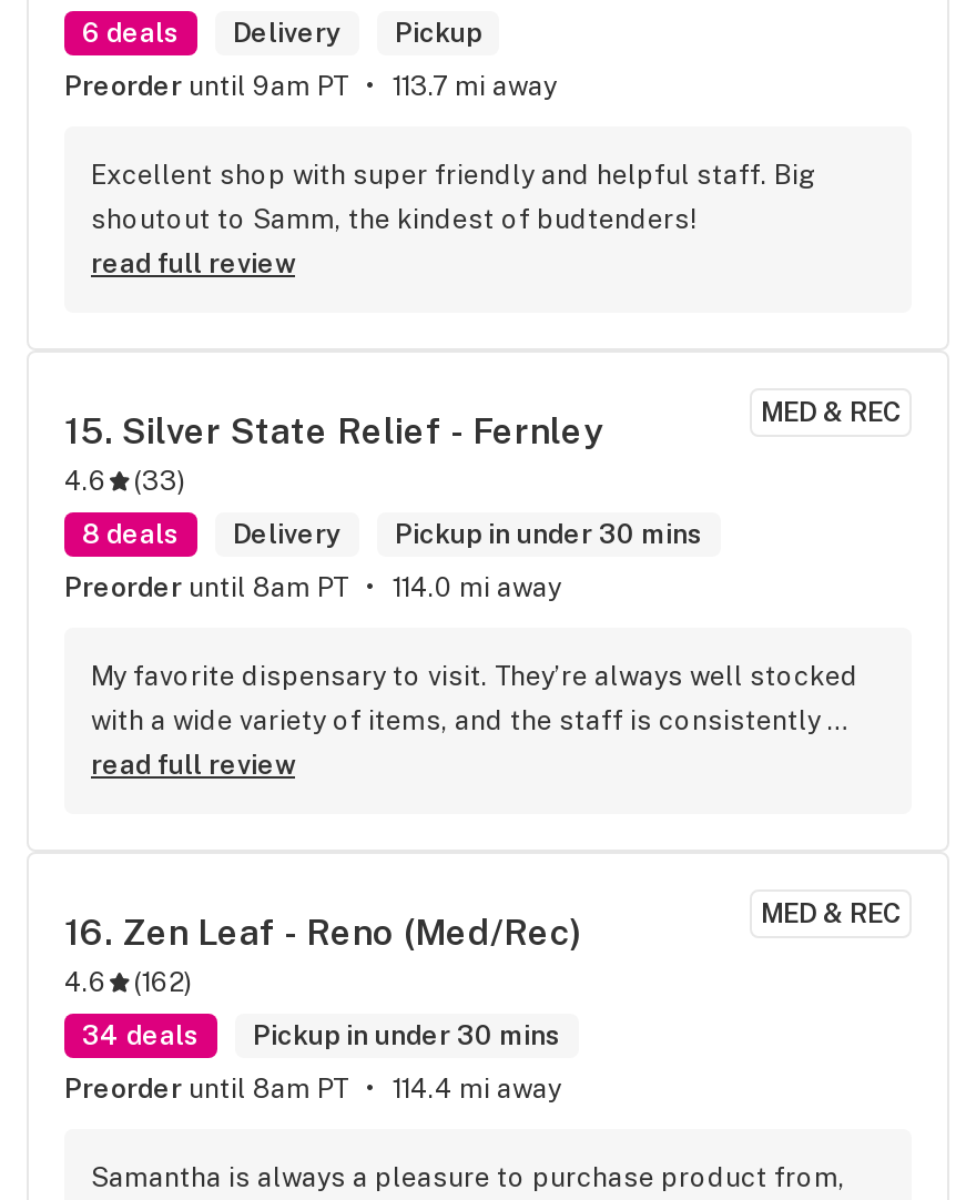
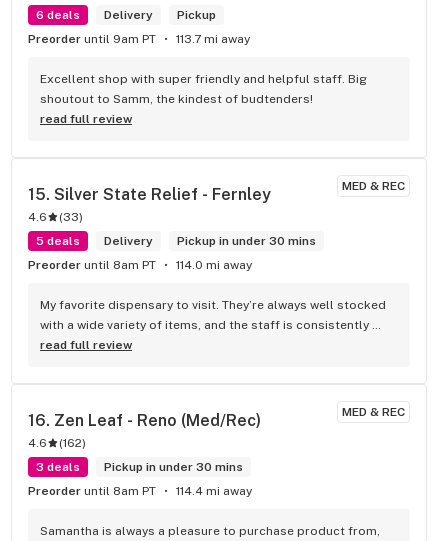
- 8 deals Delivery Pickup in under 30 mins
+ 5 deals Delivery Pickup in under 30 mins

- 34 deals Pickup in under 30 mins
+ 3 deals Pickup in under 30 mins
